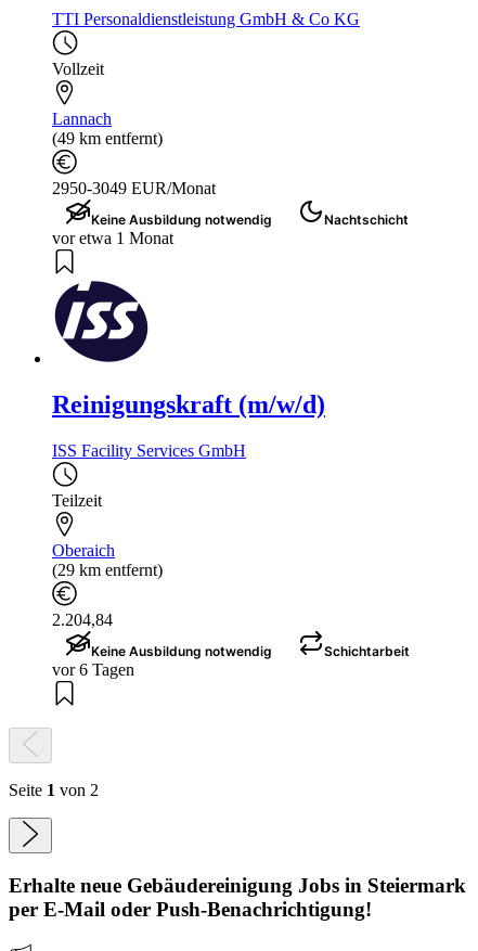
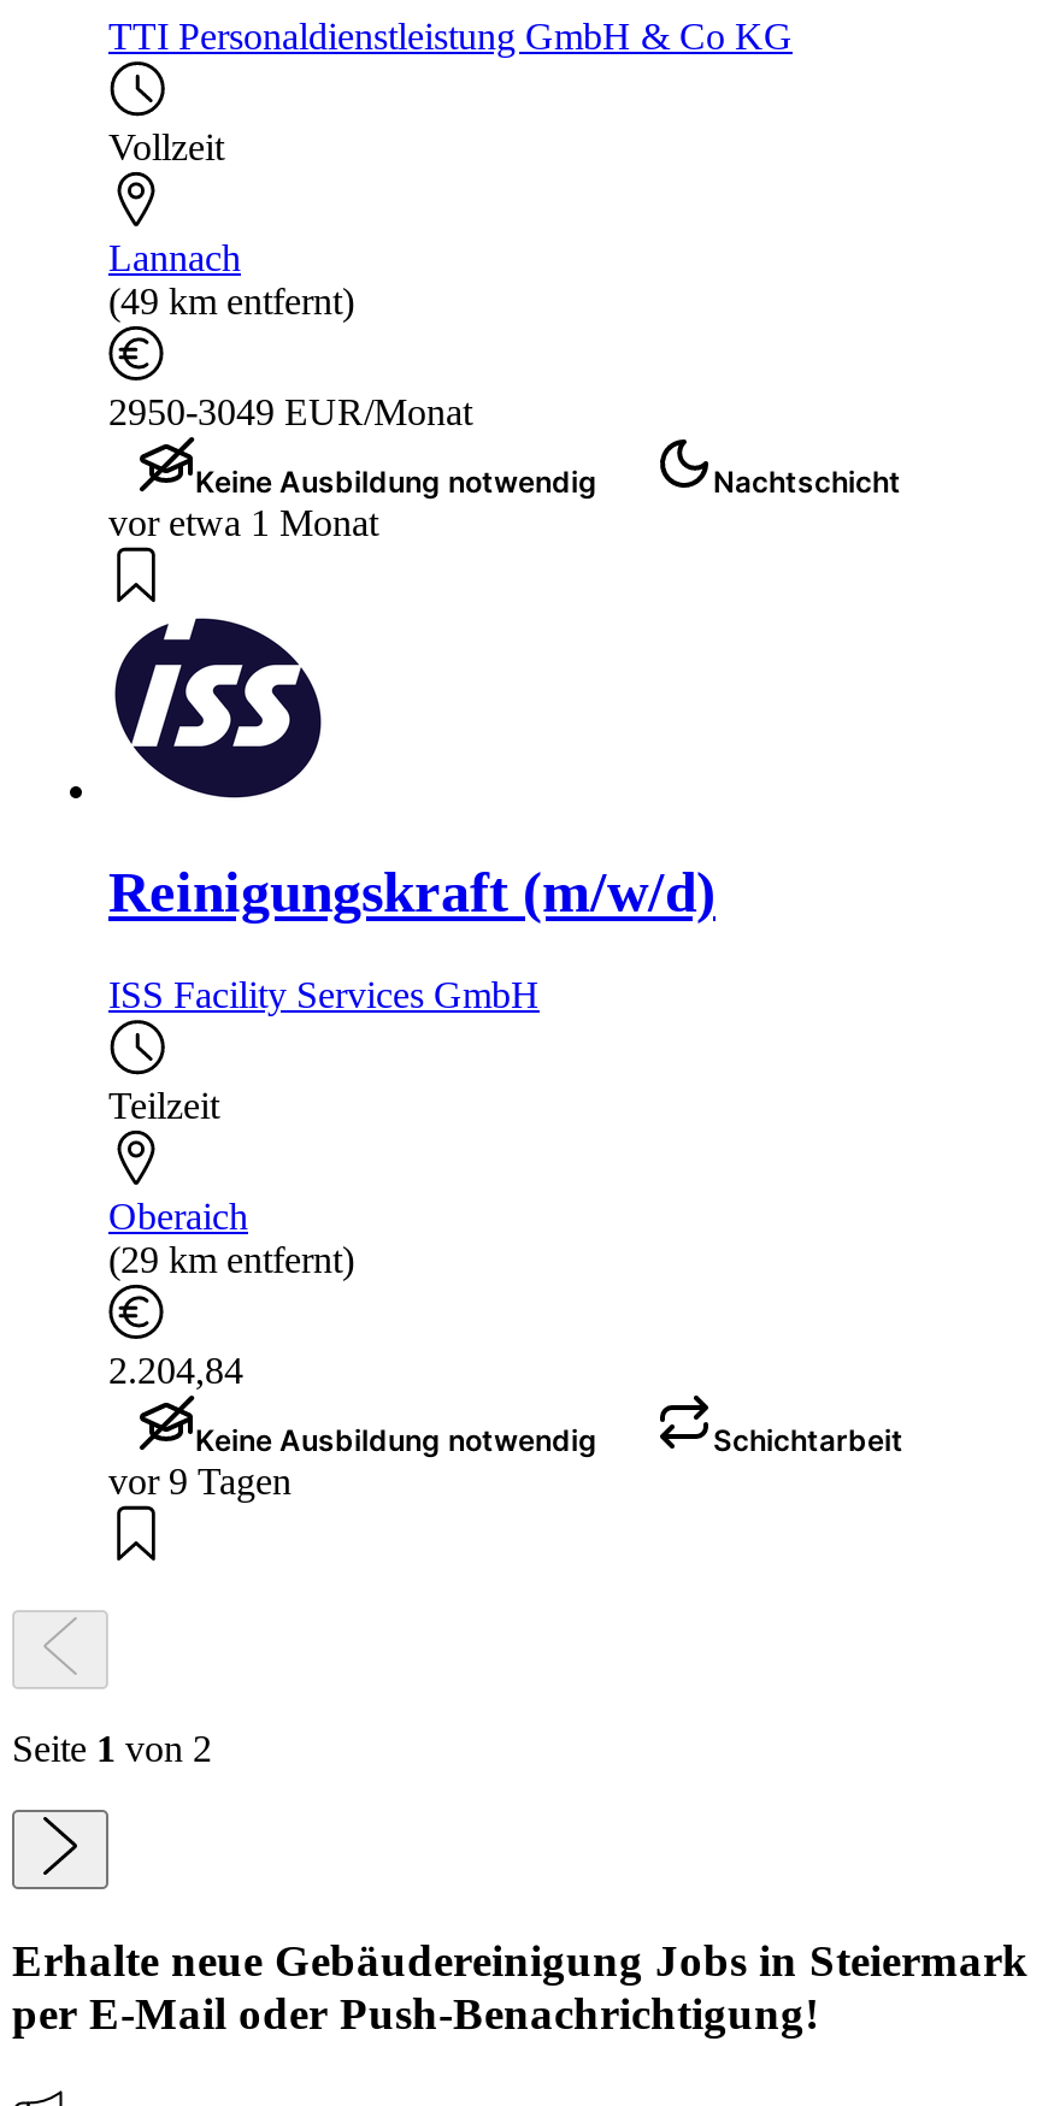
- vor 6 Tagen
+ vor 9 Tagen
